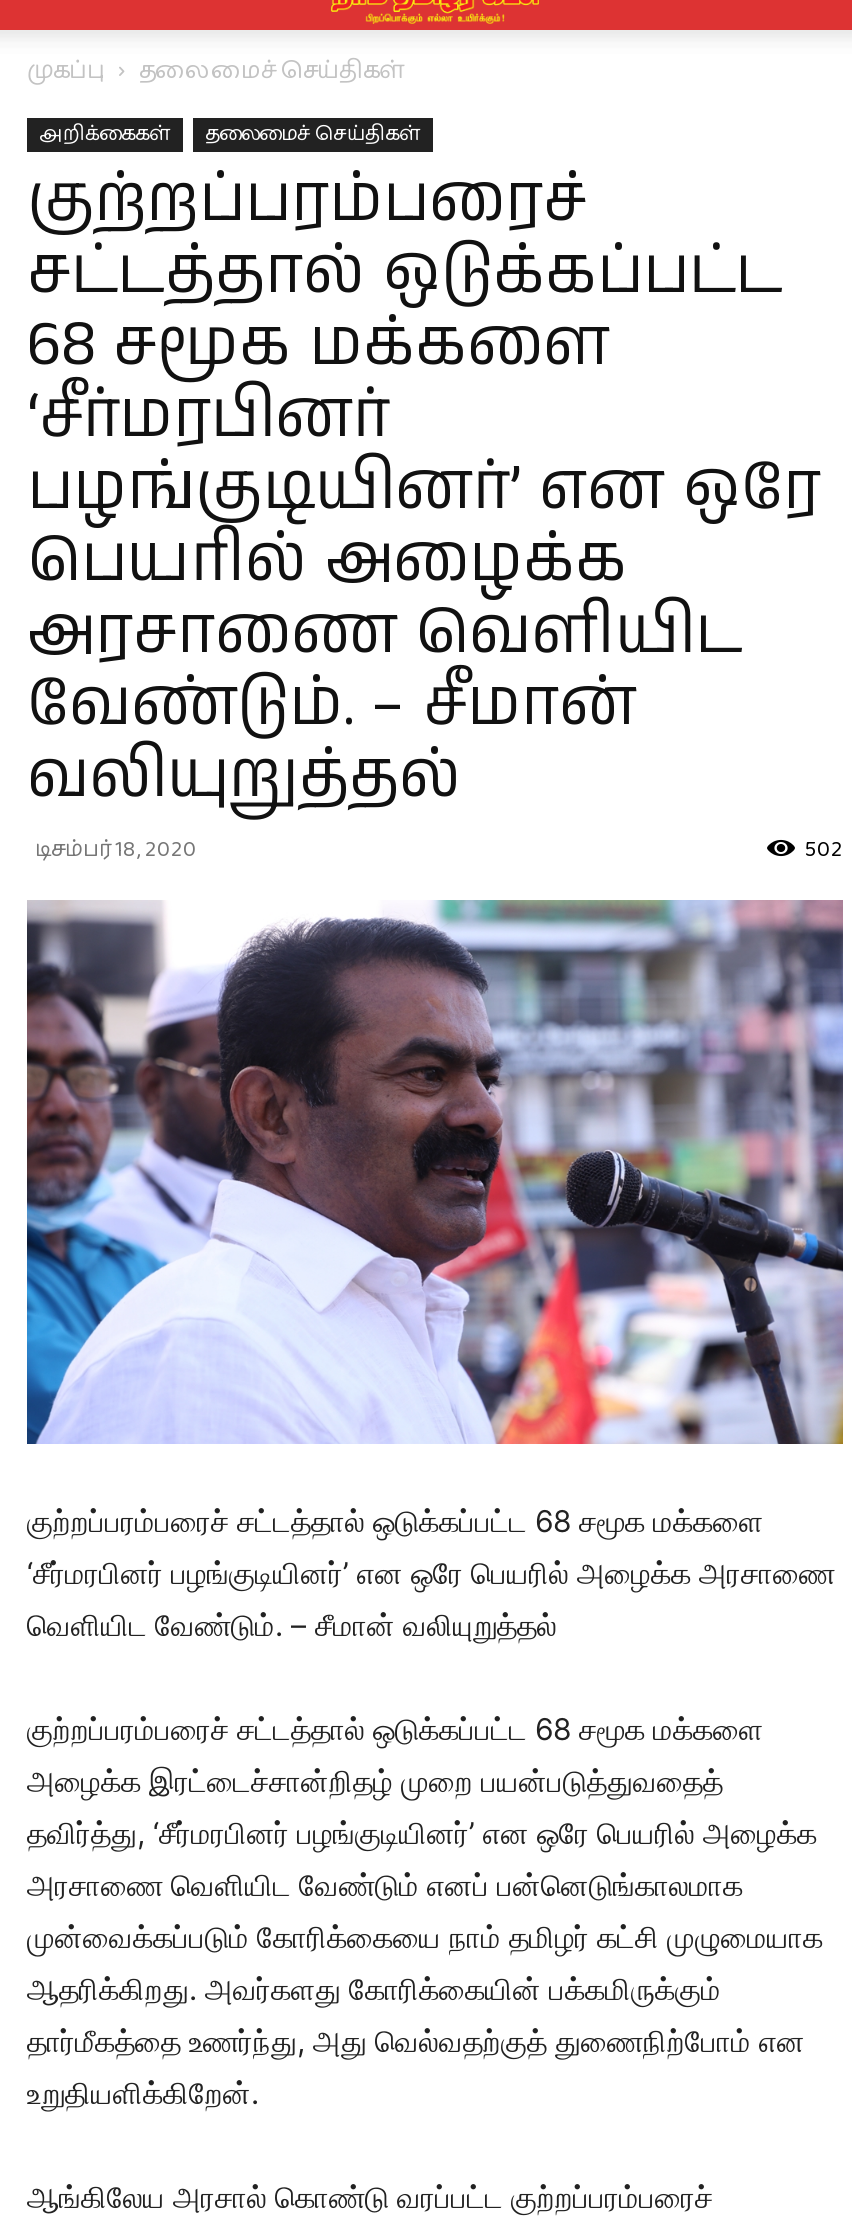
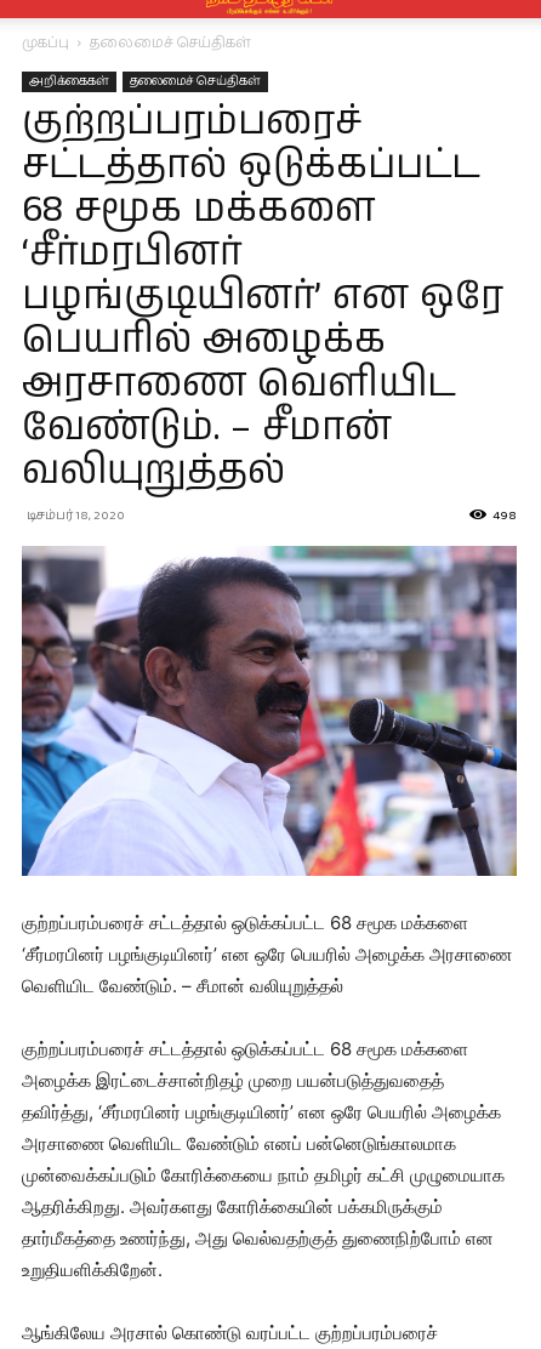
- 502
+ 498
